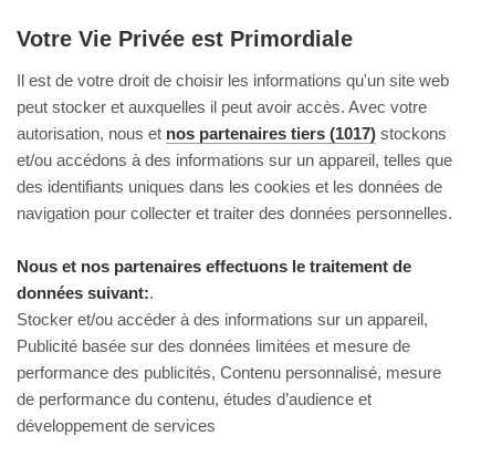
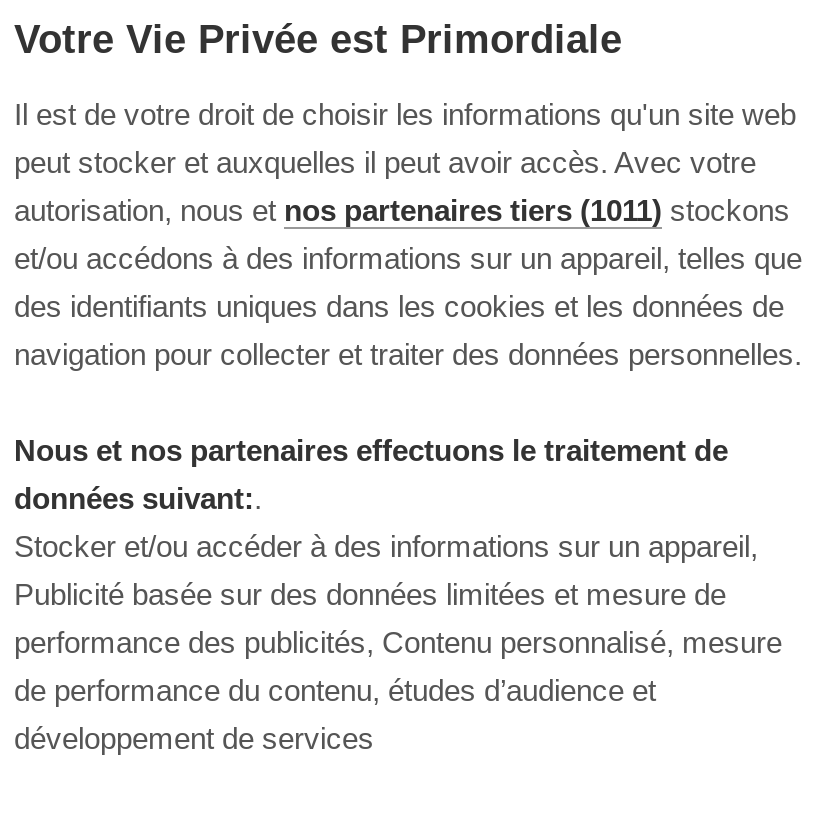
- autorisation, nous et nos partenaires tiers (1017) stockons
+ autorisation, nous et nos partenaires tiers (1011) stockons
